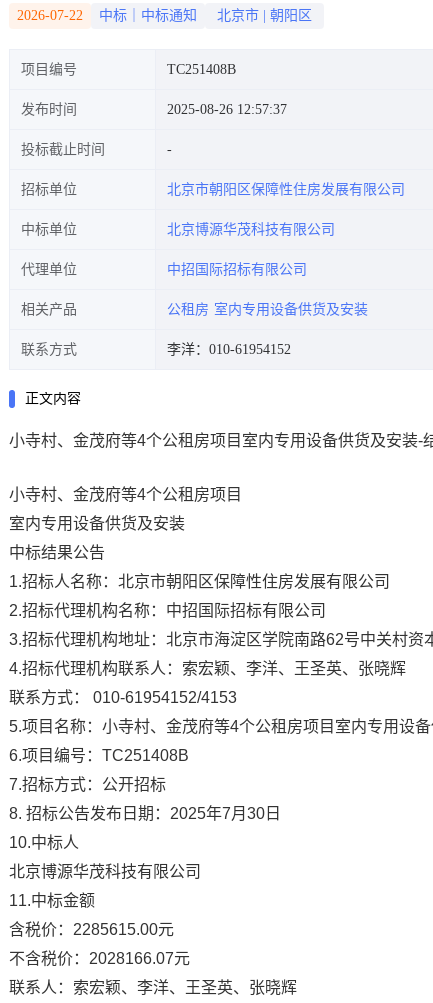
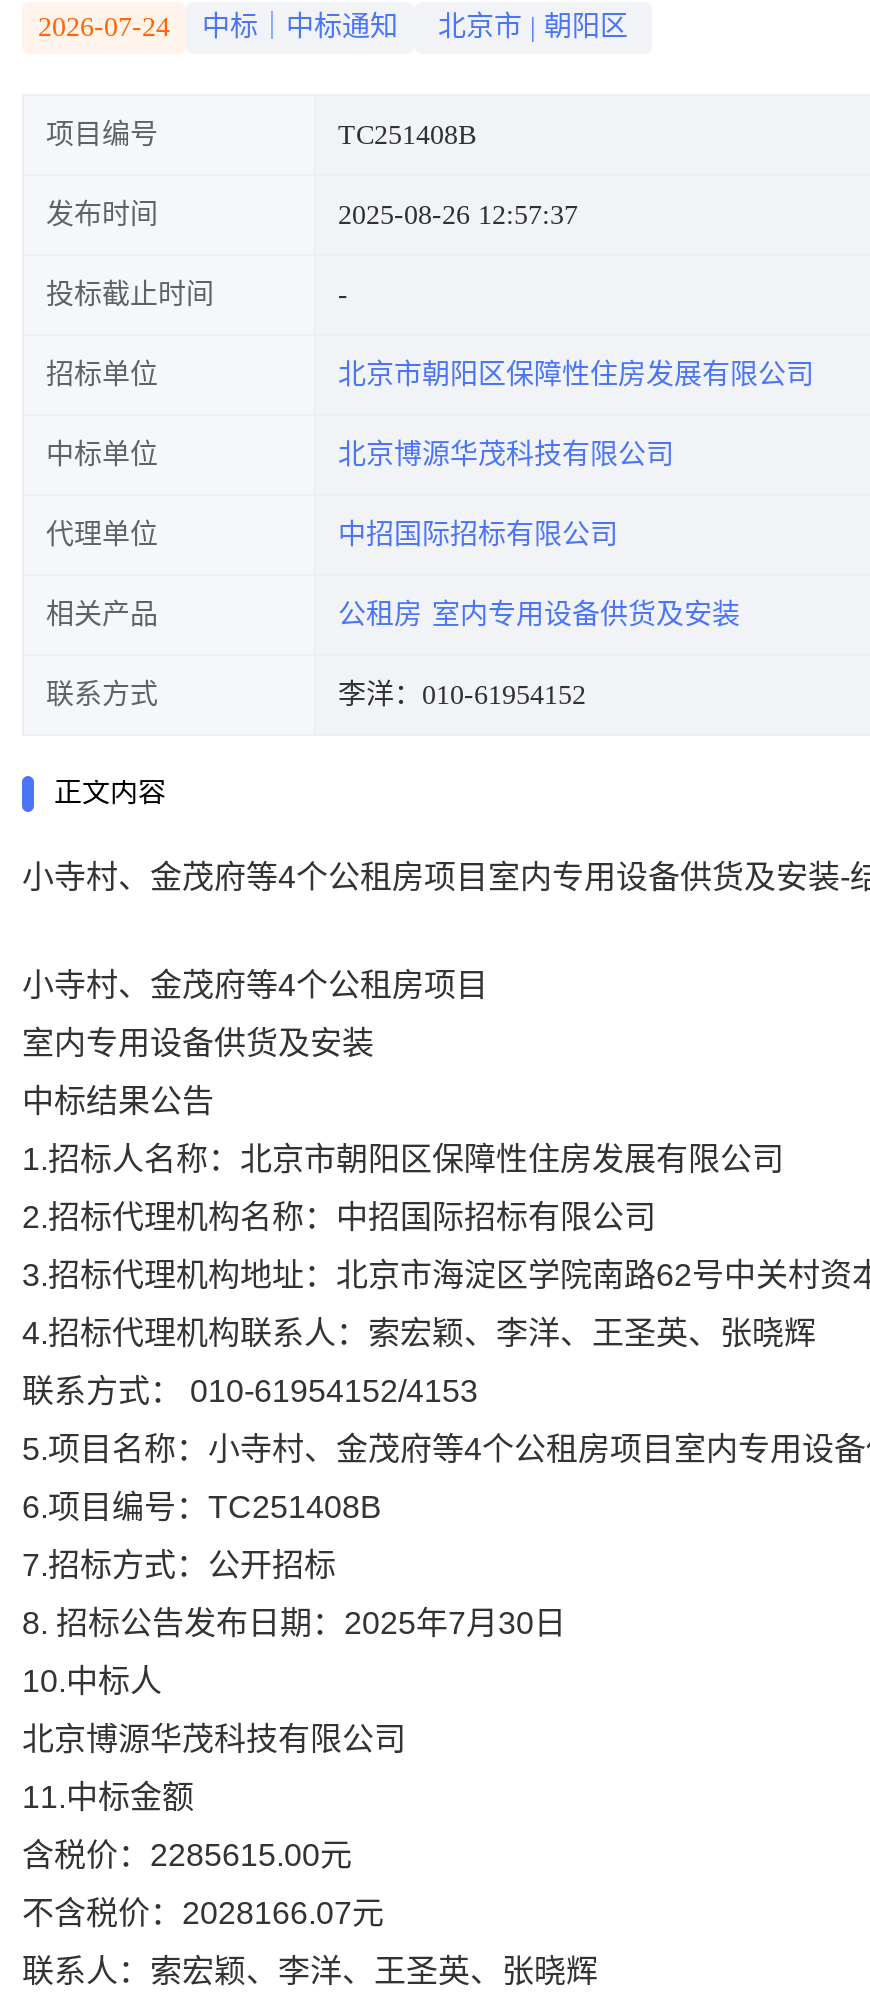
- 2026-07-22
+ 2026-07-24
